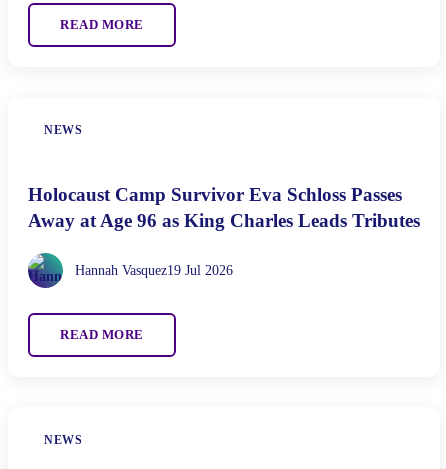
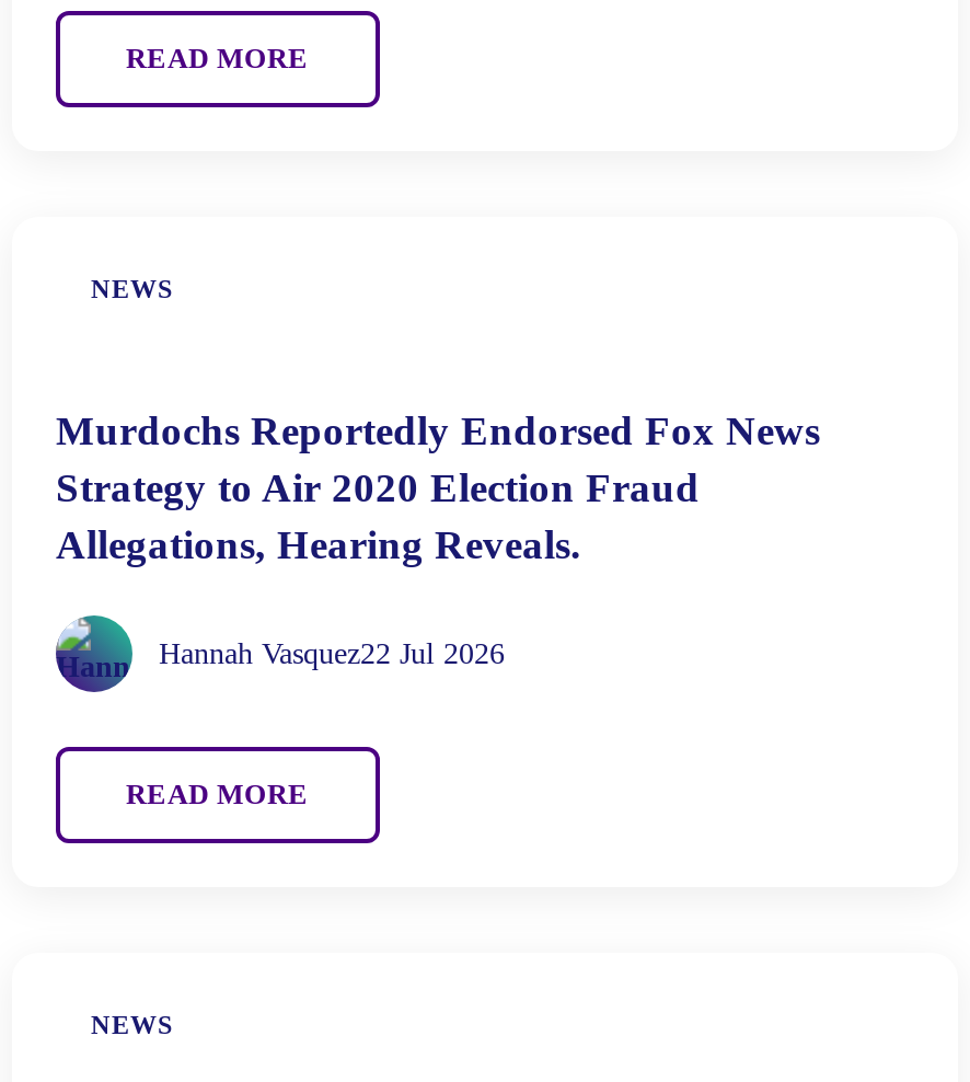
- Holocaust Camp Survivor Eva Schloss Passes
- Away at Age 96 as King Charles Leads Tributes
+ Murdochs Reportedly Endorsed Fox News
+ Strategy to Air 2020 Election Fraud
+ Allegations, Hearing Reveals.

- Hannah Vasquez19 Jul 2026
+ Hannah Vasquez22 Jul 2026
